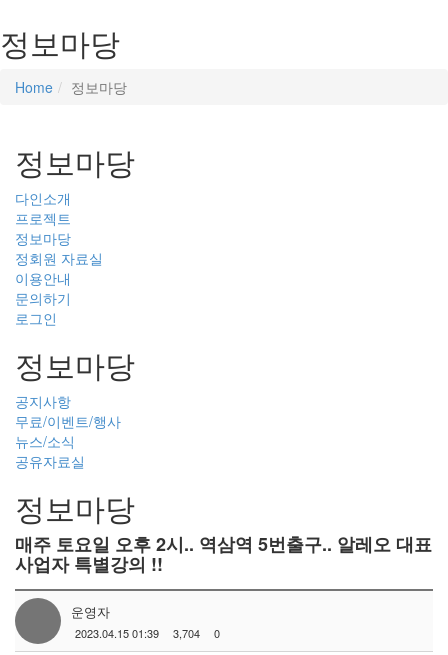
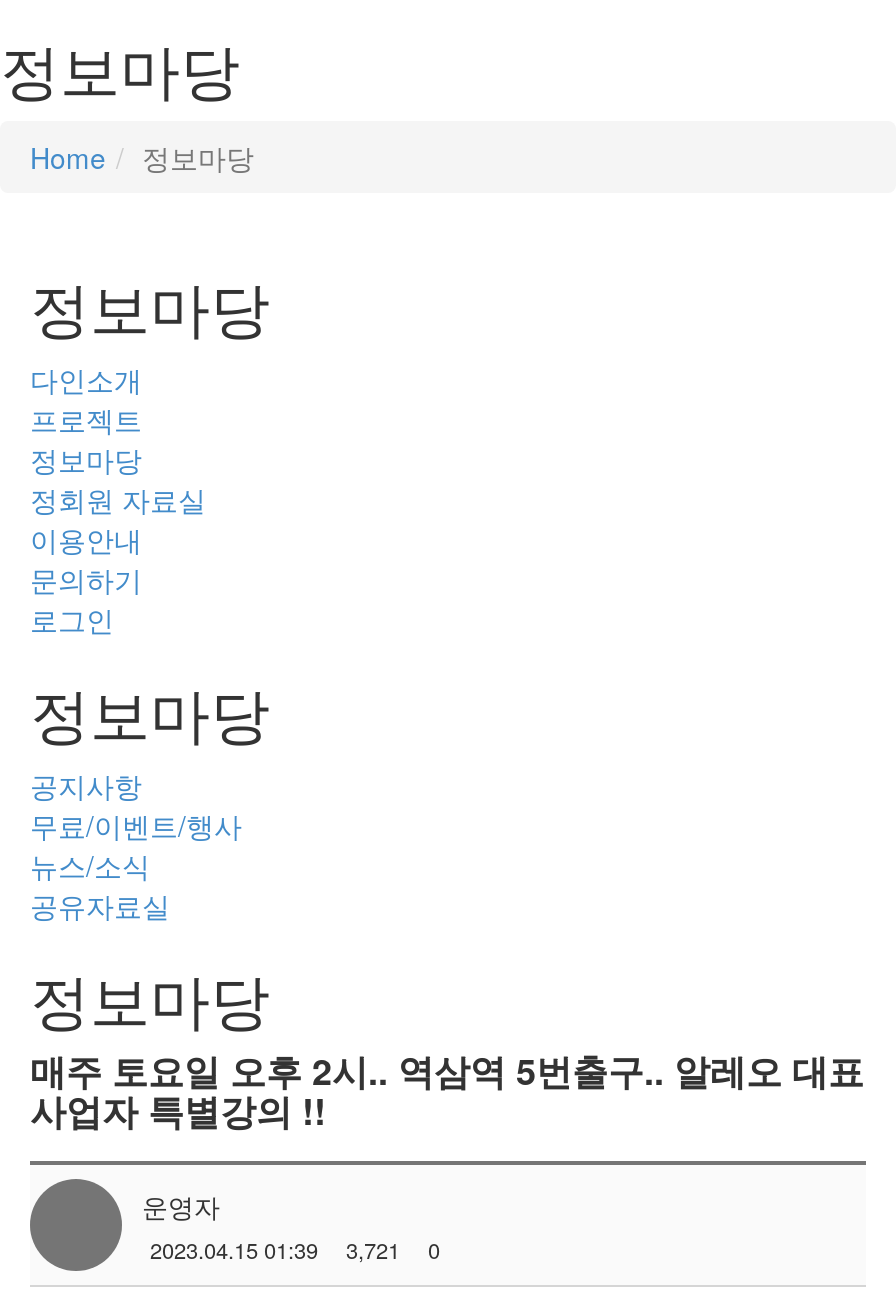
- 2023.04.15 01:39 3,704 0
+ 2023.04.15 01:39 3,721 0
